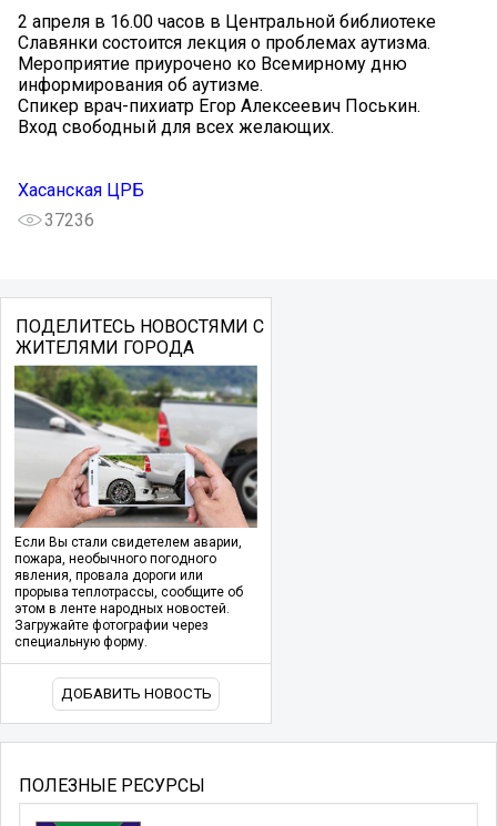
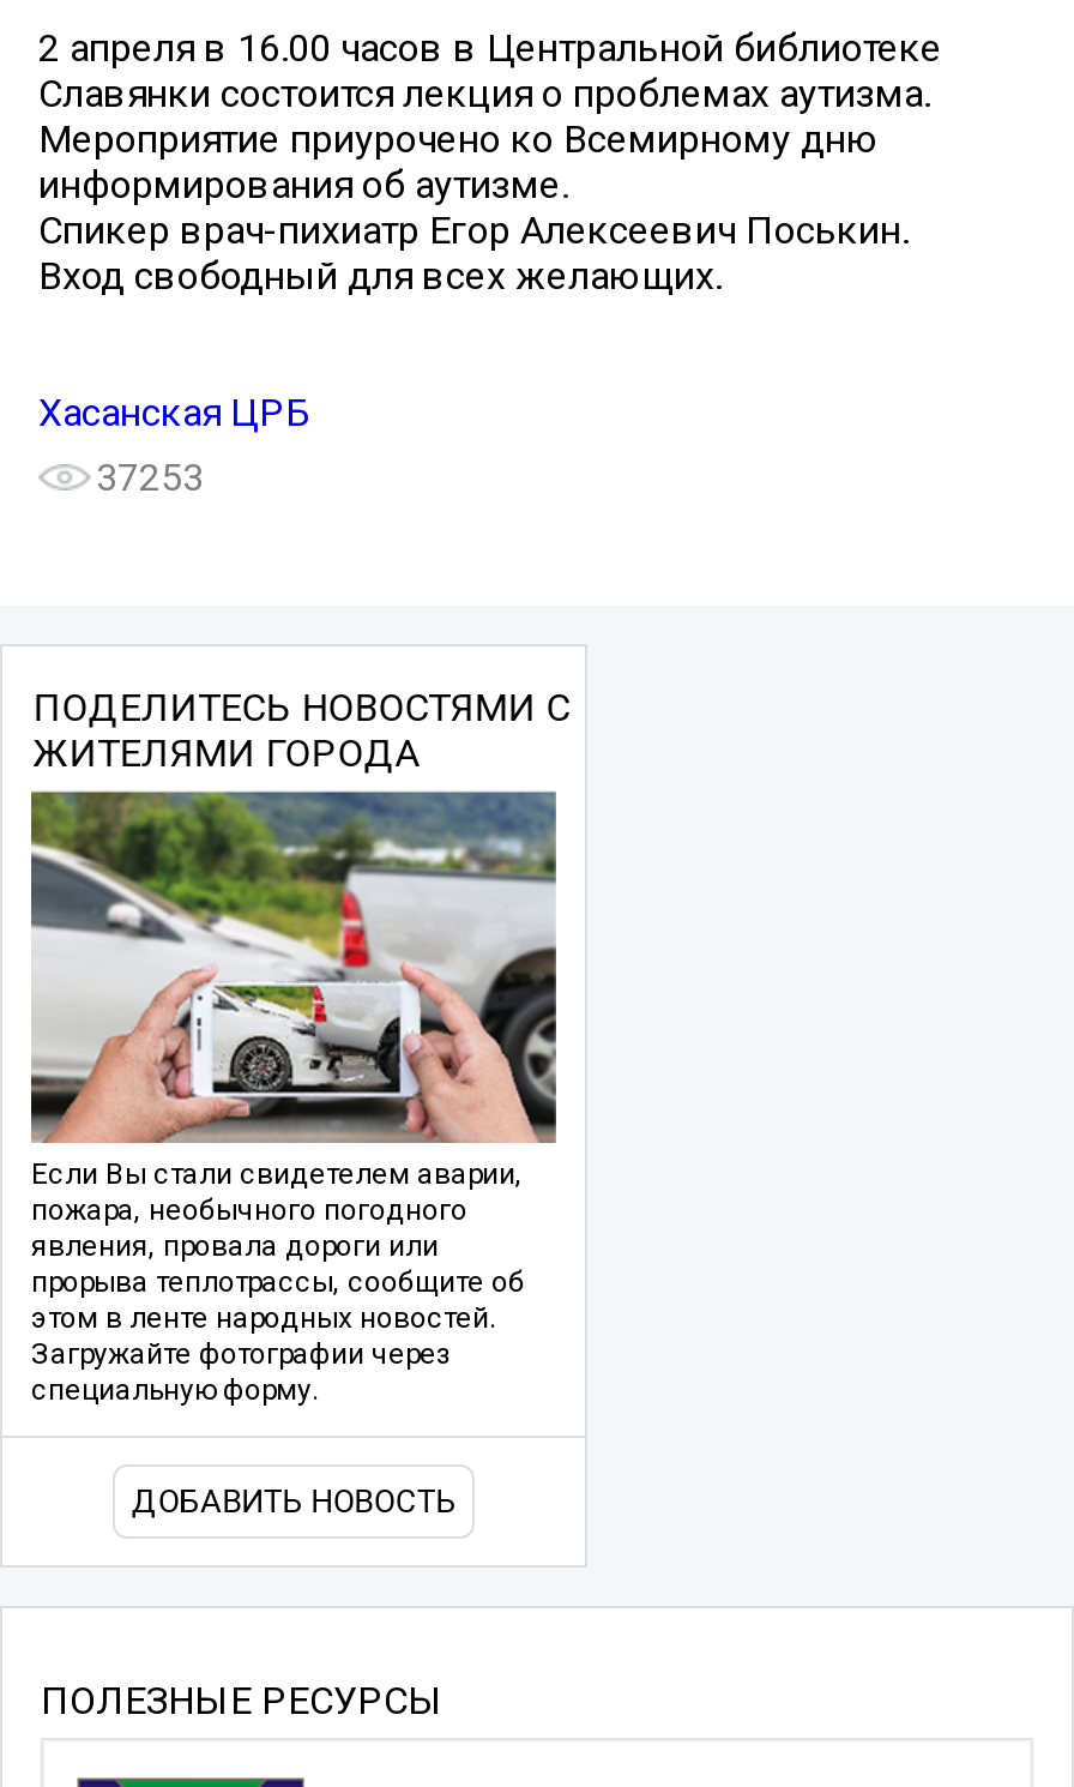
- 37236
+ 37253
